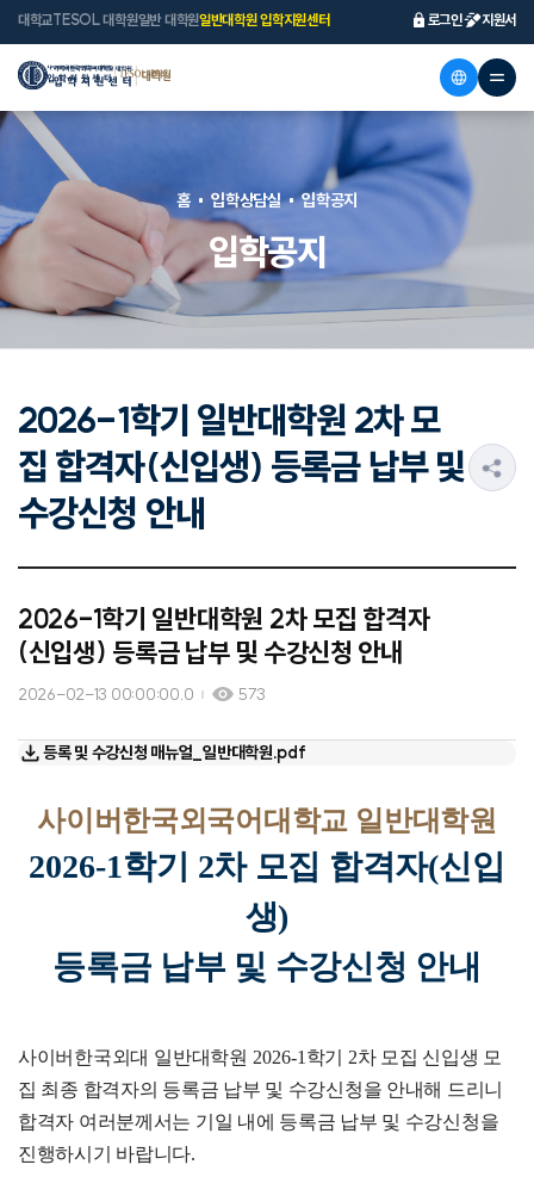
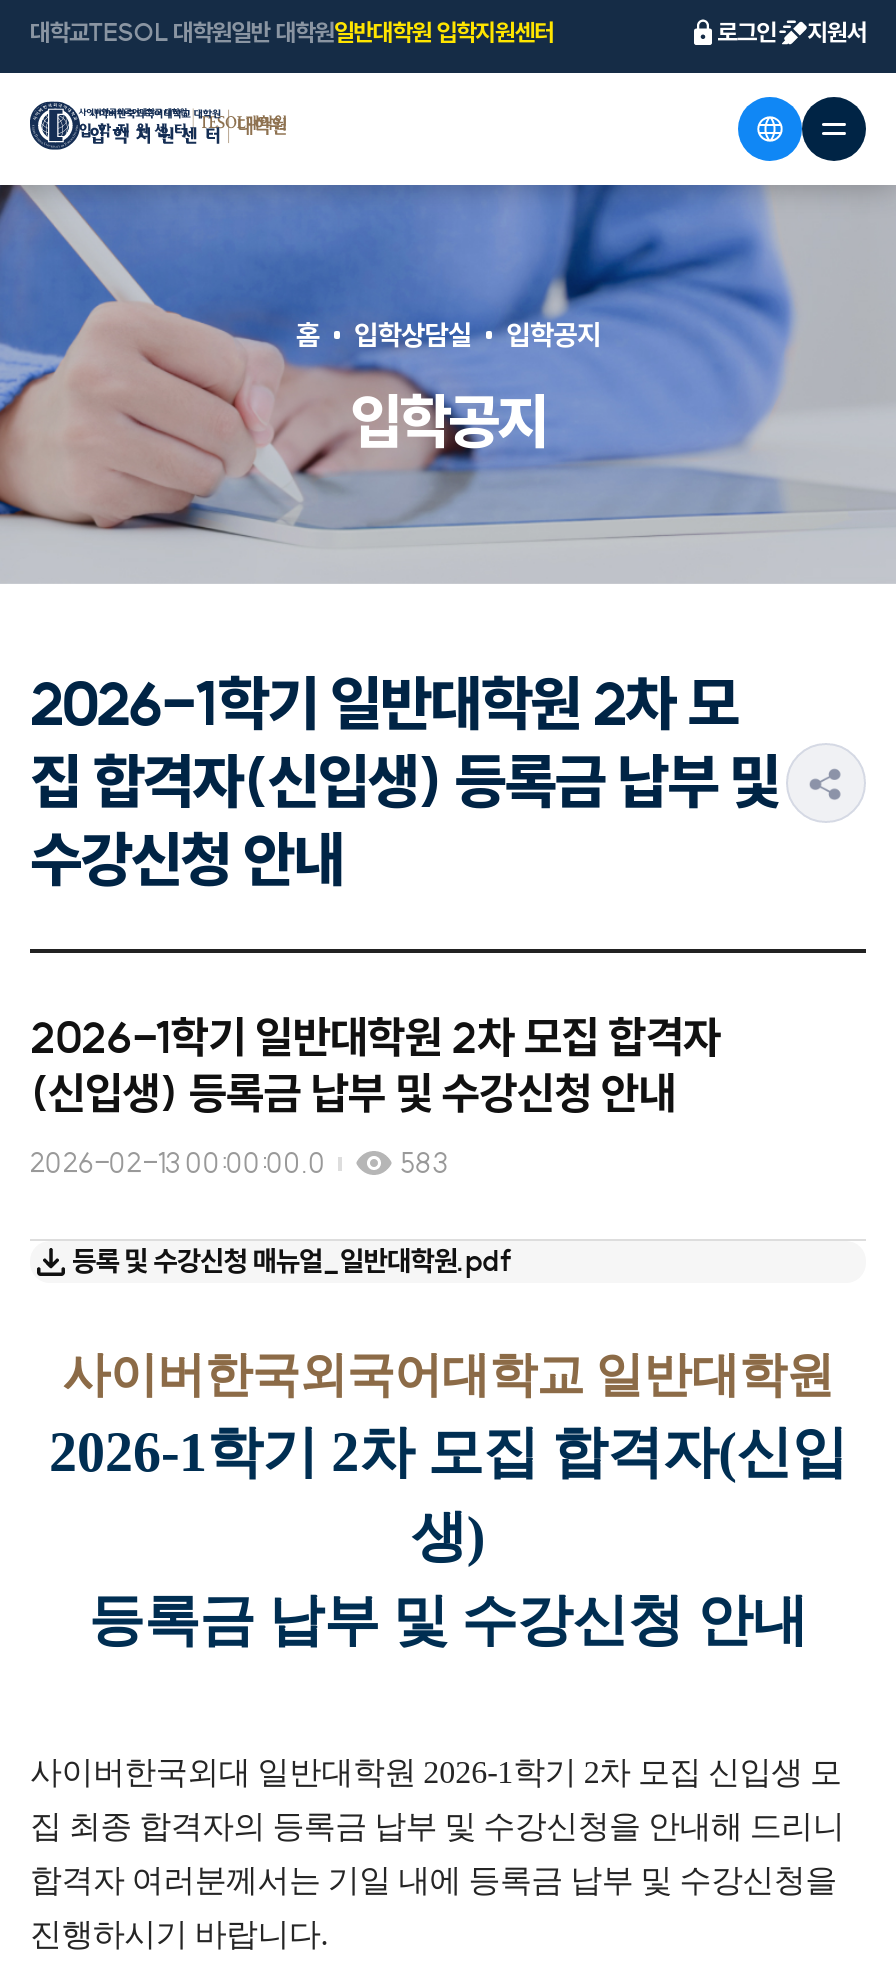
- 2026-02-13 00:00:00.0 573
+ 2026-02-13 00:00:00.0 583
